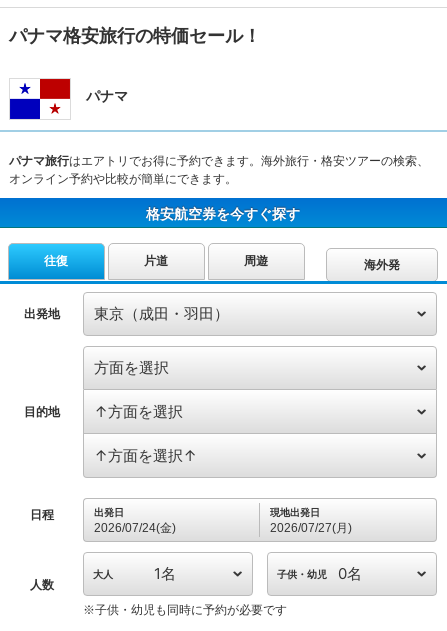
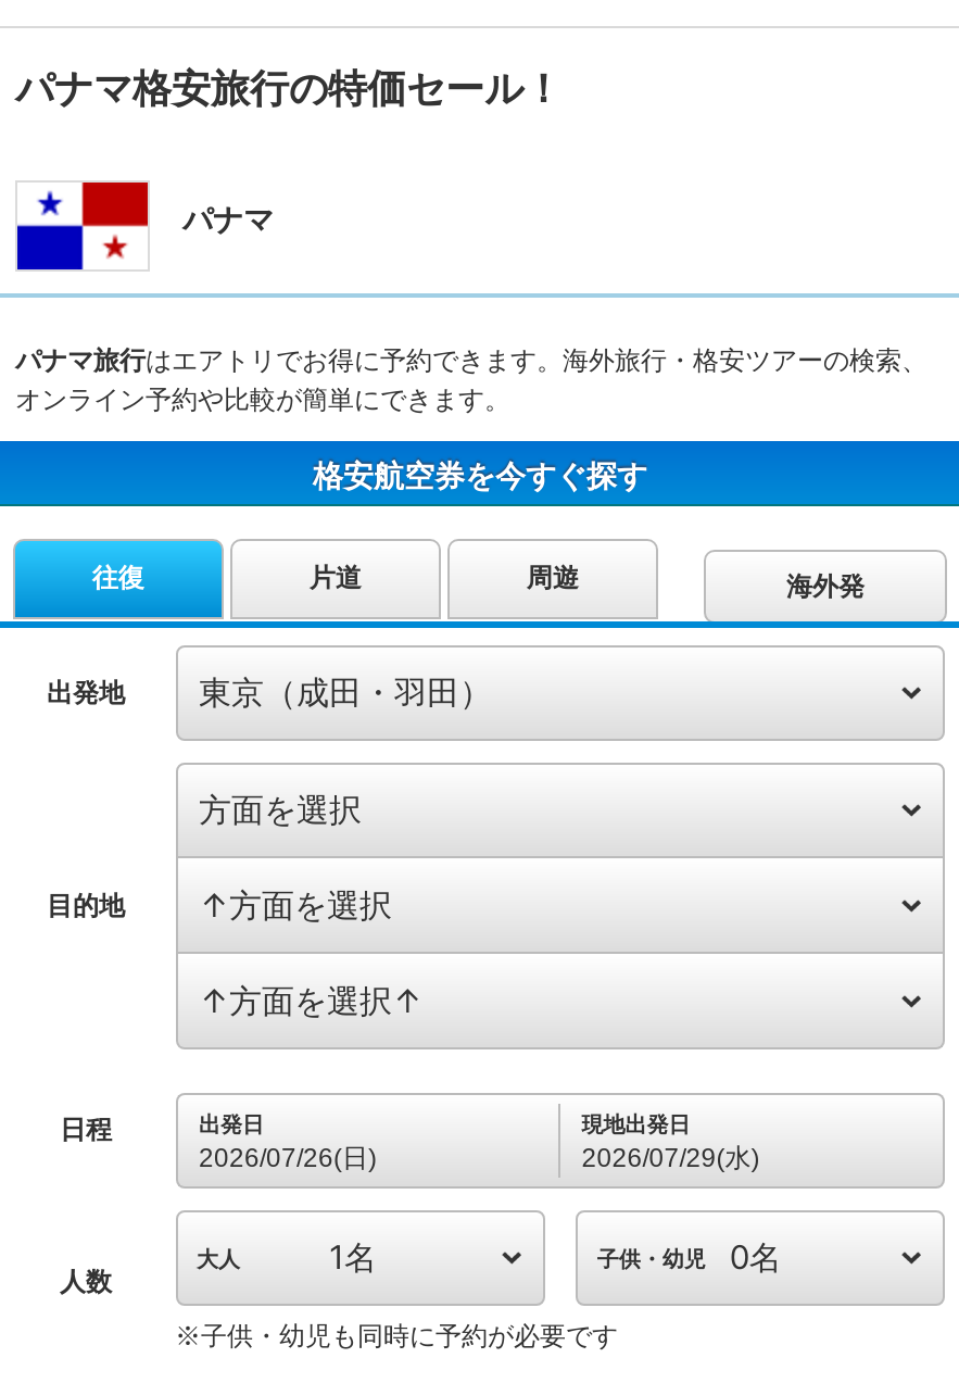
- 2026/07/24(金)
+ 2026/07/26(日)

- 2026/07/27(月)
+ 2026/07/29(水)
